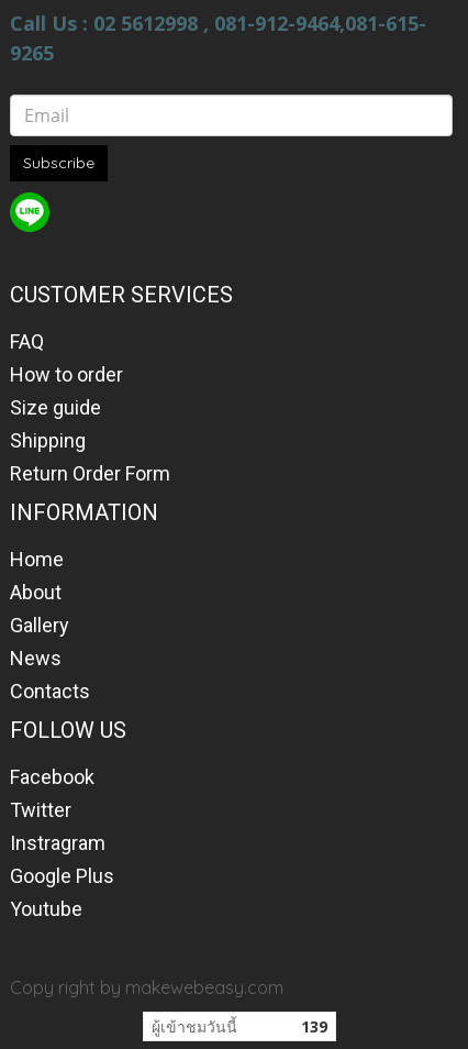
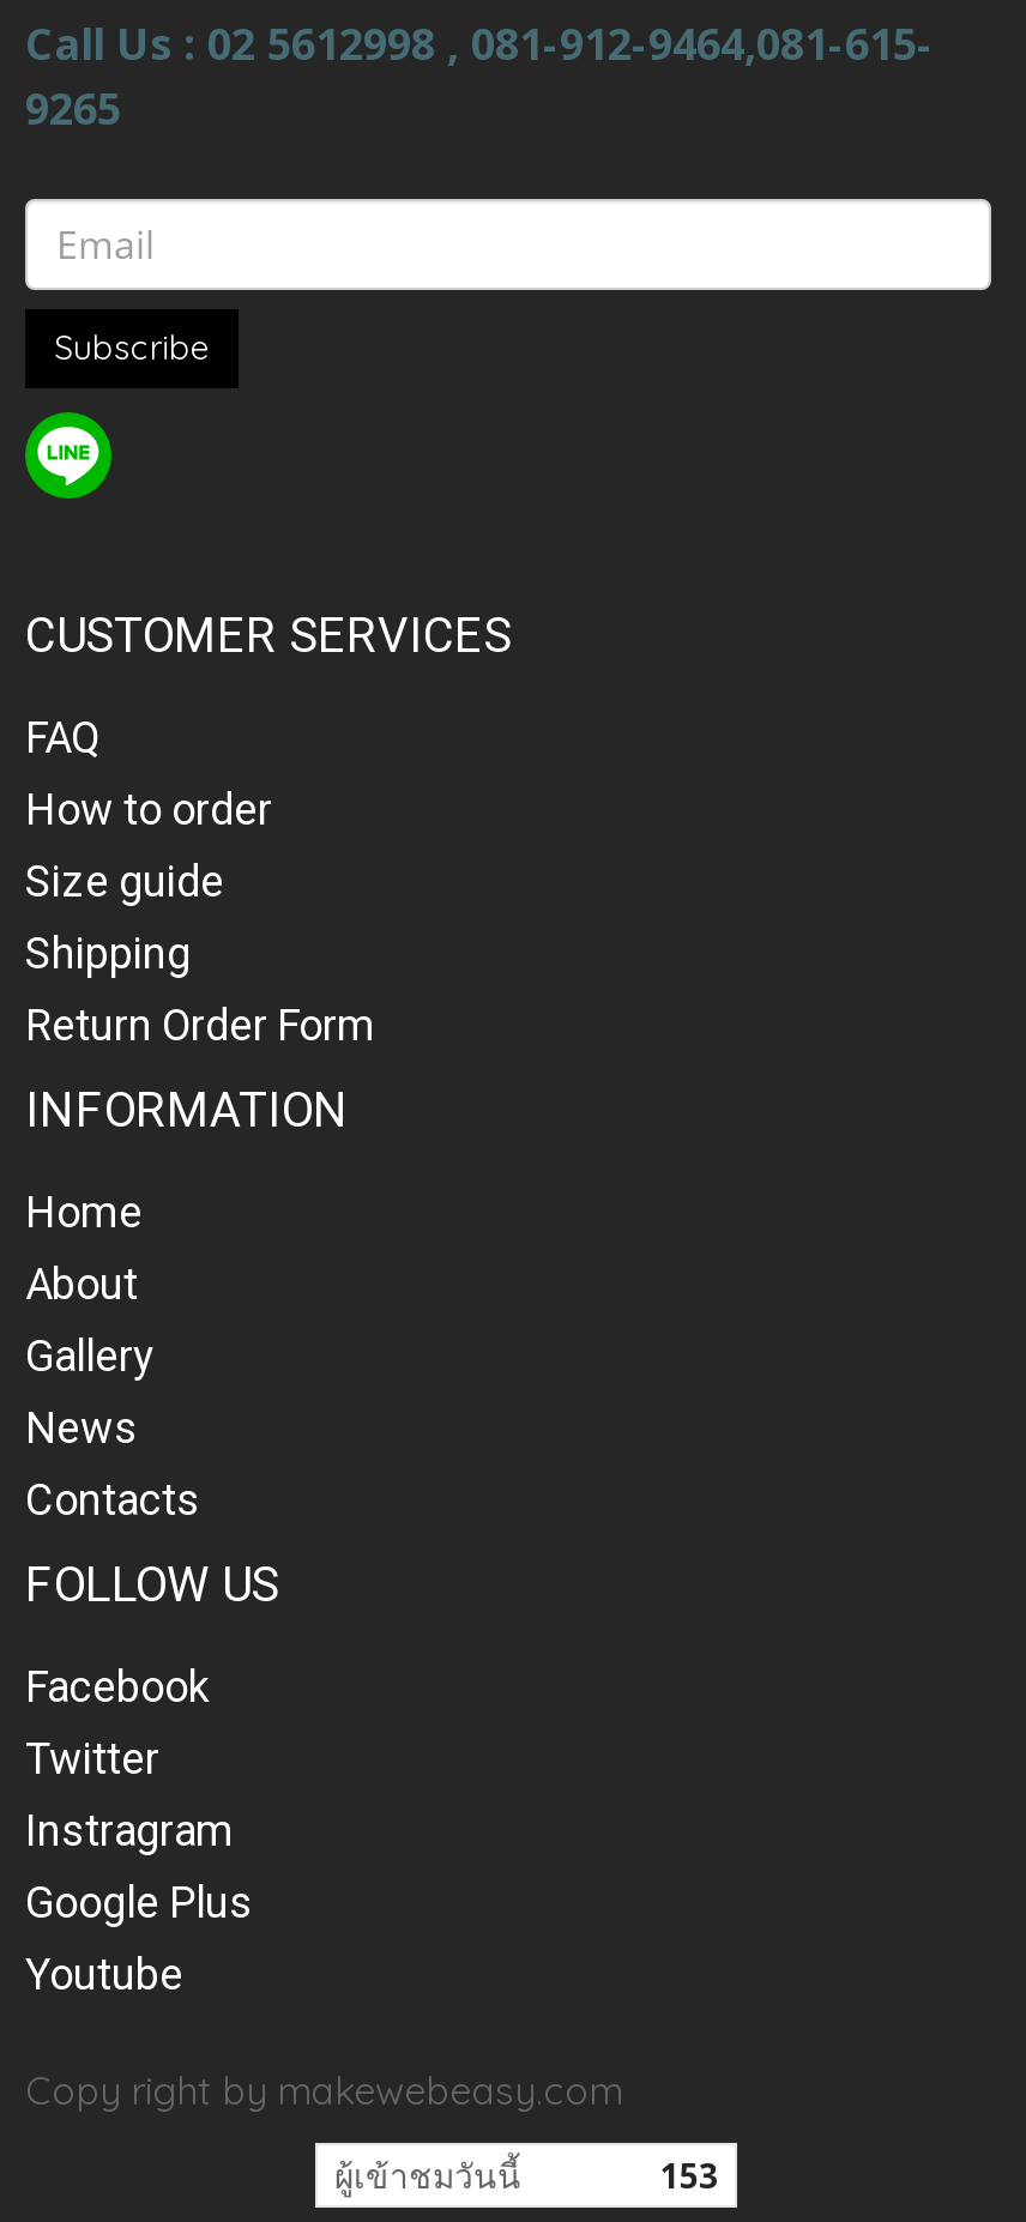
- 139
+ 153
